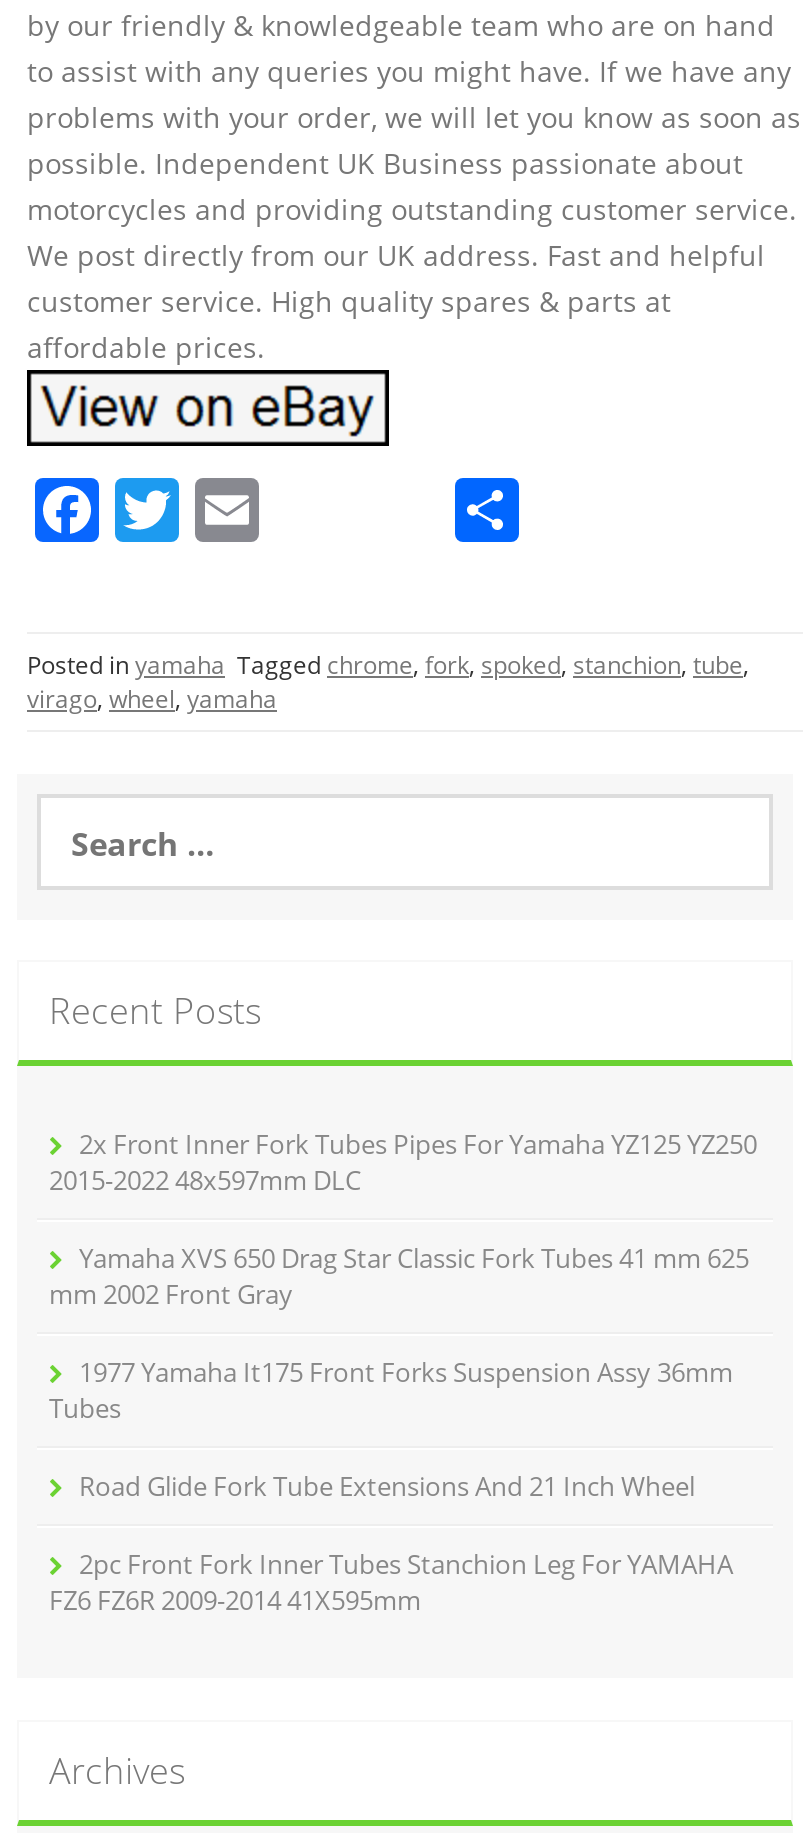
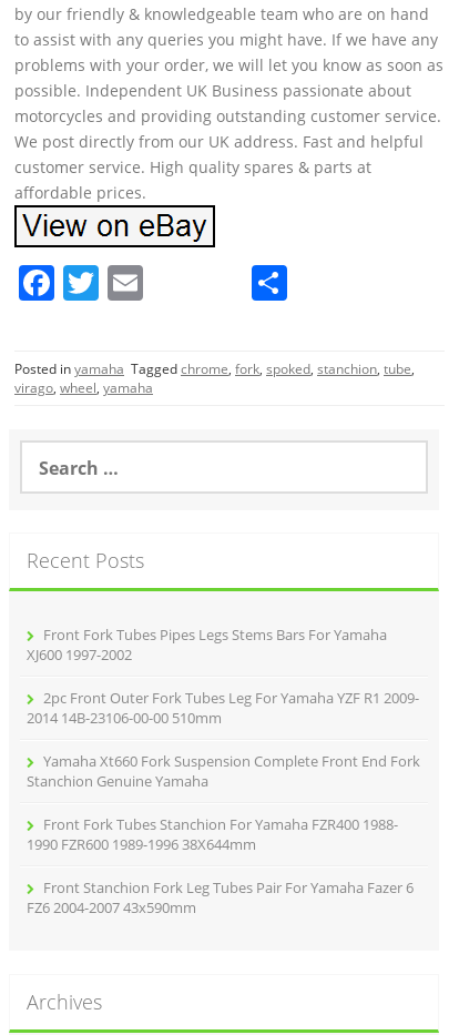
- 2x Front Inner Fork Tubes Pipes For Yamaha YZ125 YZ250
- 2015-2022 48x597mm DLC
+ Front Fork Tubes Pipes Legs Stems Bars For Yamaha
+ XJ600 1997-2002

- Yamaha XVS 650 Drag Star Classic Fork Tubes 41 mm 625
- mm 2002 Front Gray
+ 2pc Front Outer Fork Tubes Leg For Yamaha YZF R1 2009-
+ 2014 14B-23106-00-00 510mm

- 1977 Yamaha It175 Front Forks Suspension Assy 36mm
- Tubes
+ Yamaha Xt660 Fork Suspension Complete Front End Fork
+ Stanchion Genuine Yamaha

- Road Glide Fork Tube Extensions And 21 Inch Wheel
+ Front Fork Tubes Stanchion For Yamaha FZR400 1988-
+ 1990 FZR600 1989-1996 38X644mm

- 2pc Front Fork Inner Tubes Stanchion Leg For YAMAHA
- FZ6 FZ6R 2009-2014 41X595mm
+ Front Stanchion Fork Leg Tubes Pair For Yamaha Fazer 6
+ FZ6 2004-2007 43x590mm
